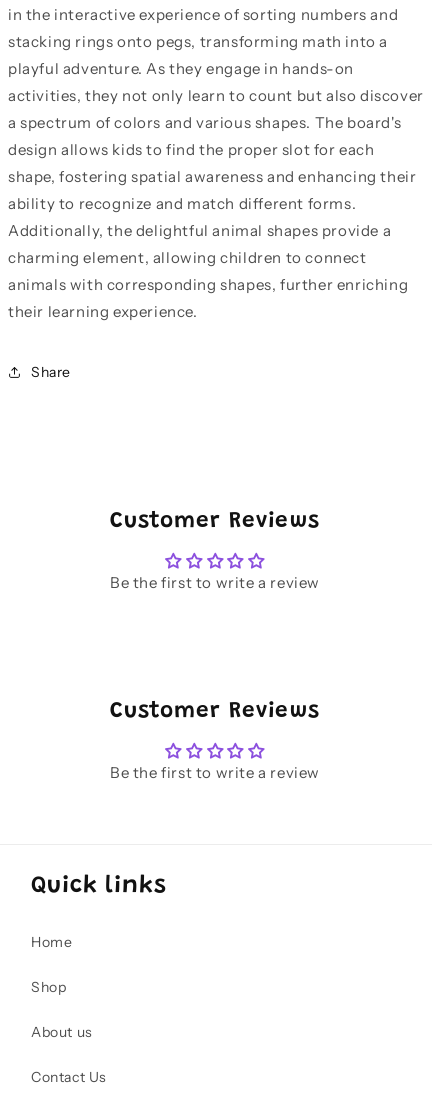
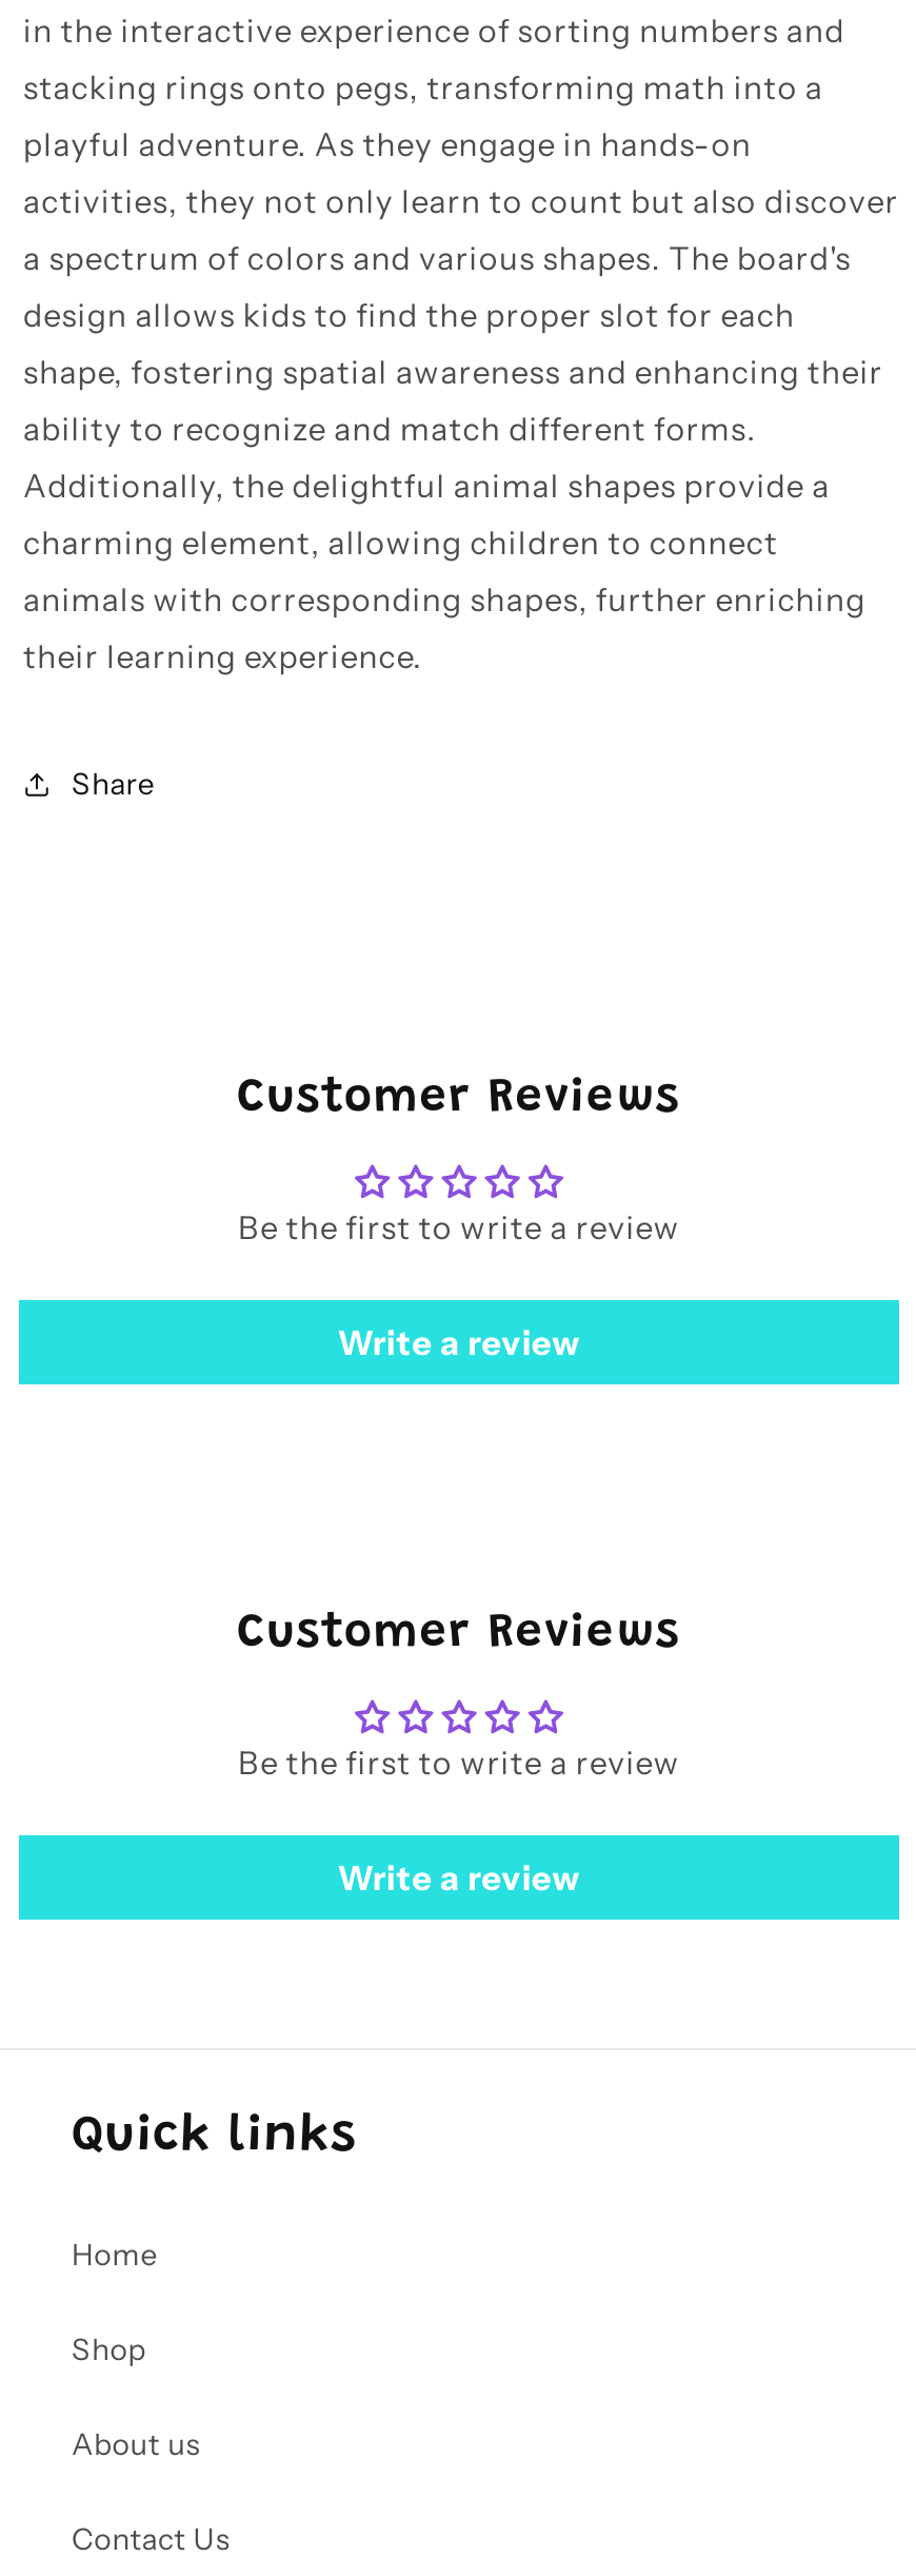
+ Write a review

+ Write a review
